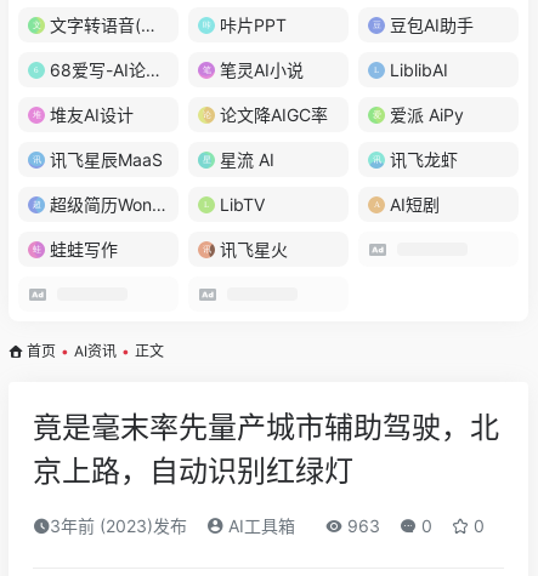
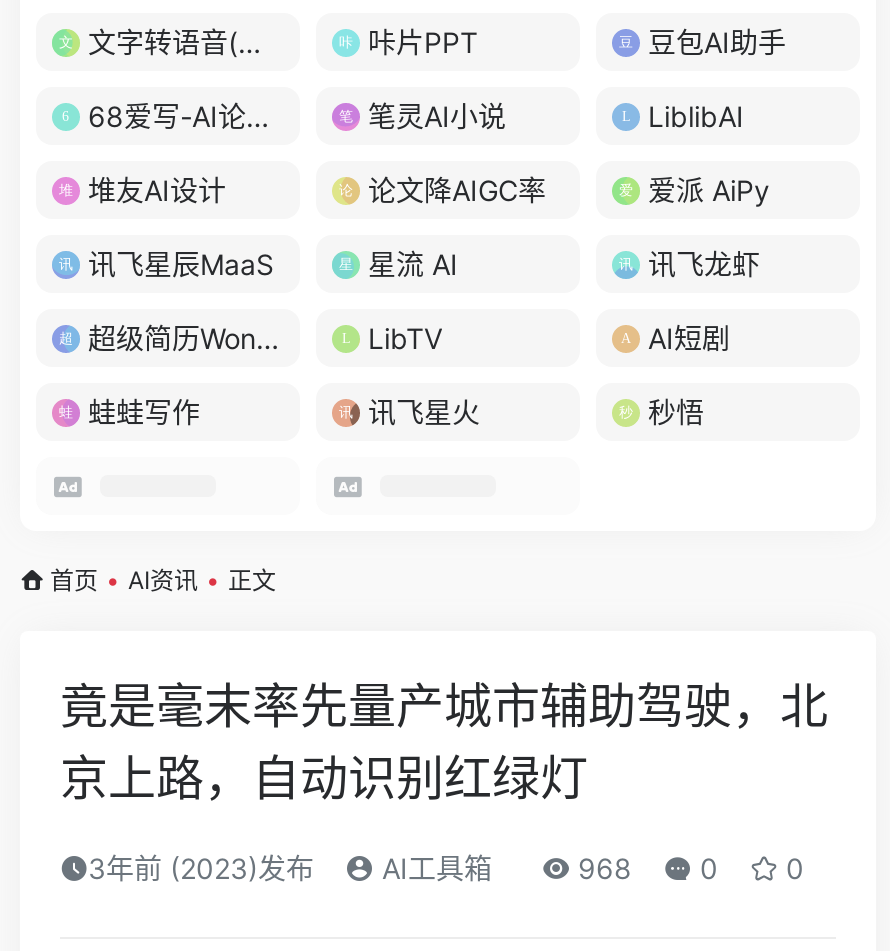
+ 秒悟

- 963 0 0
+ 968 0 0
